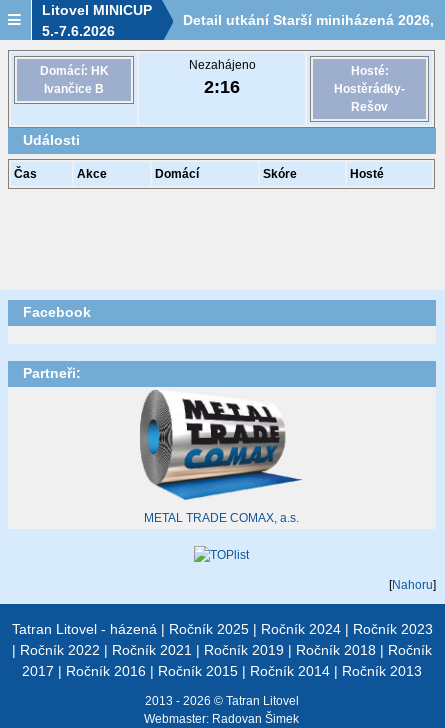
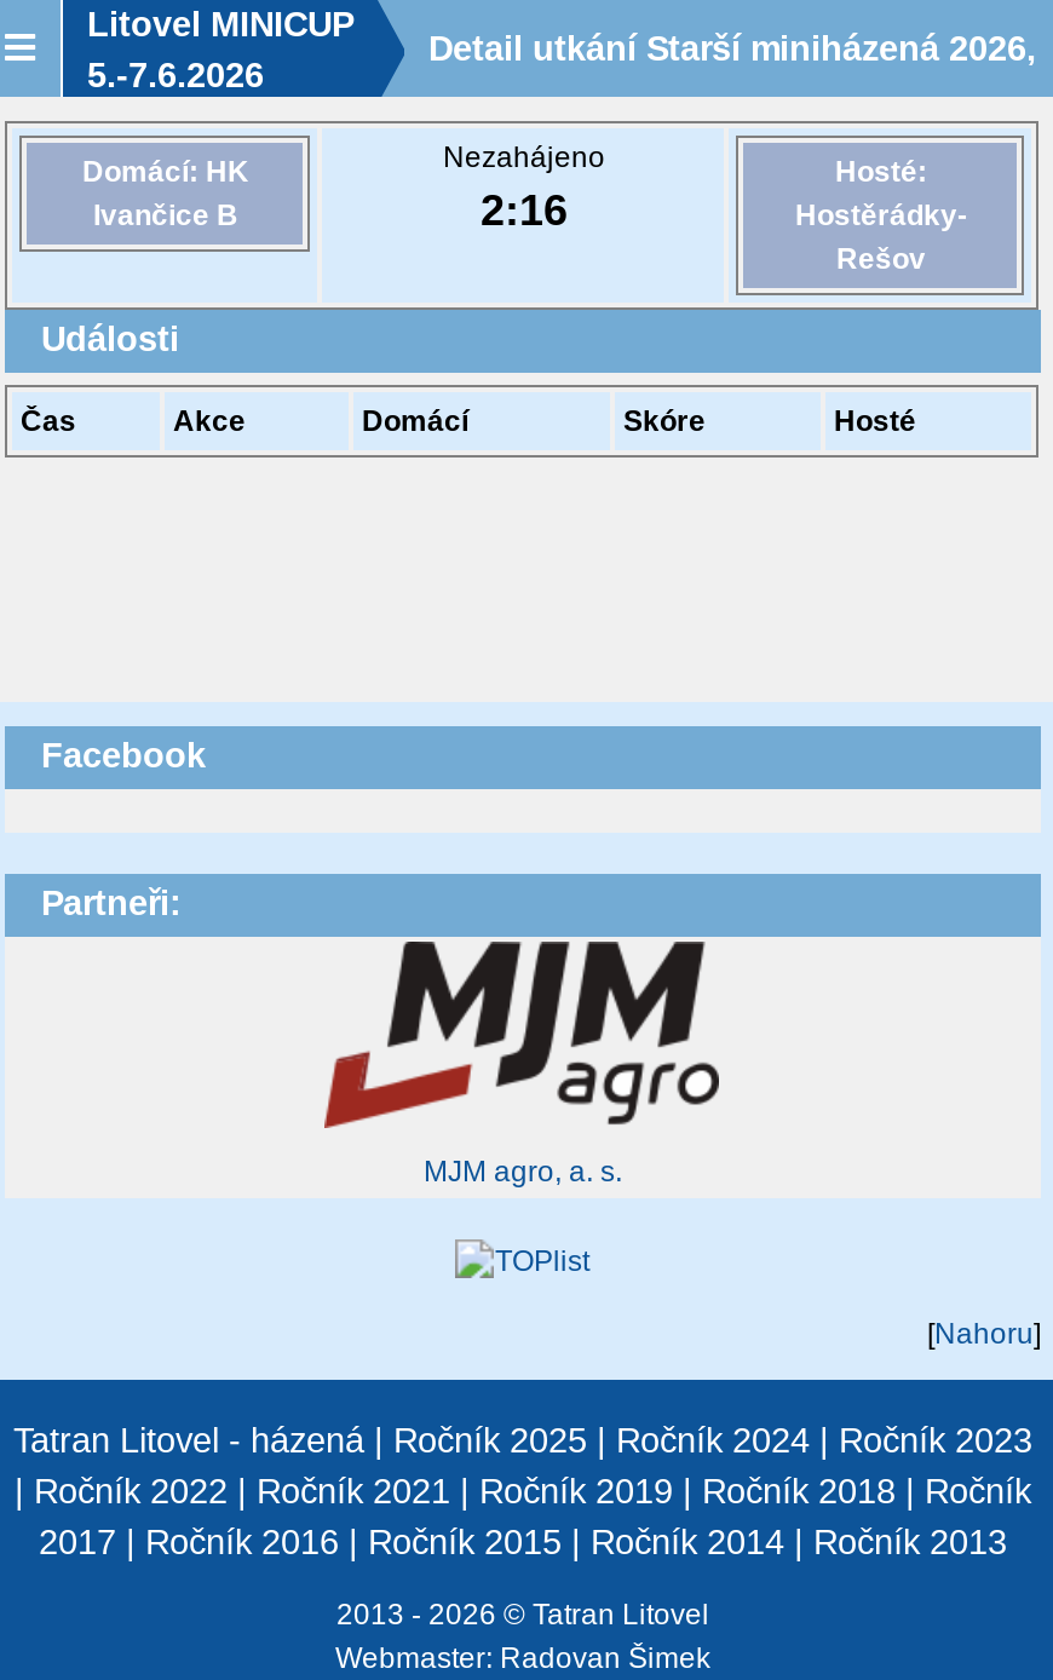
- [image]
- METAL TRADE COMAX, a.s.
+ [image]
+ MJM agro, a. s.
